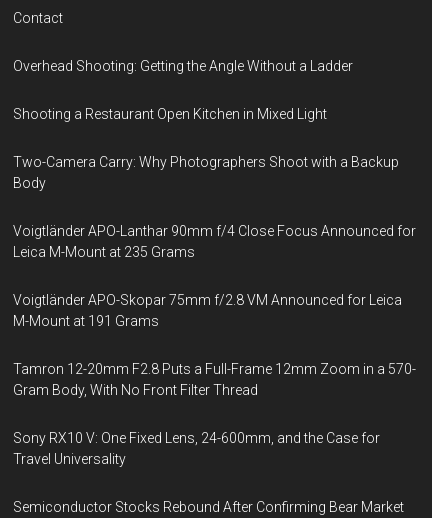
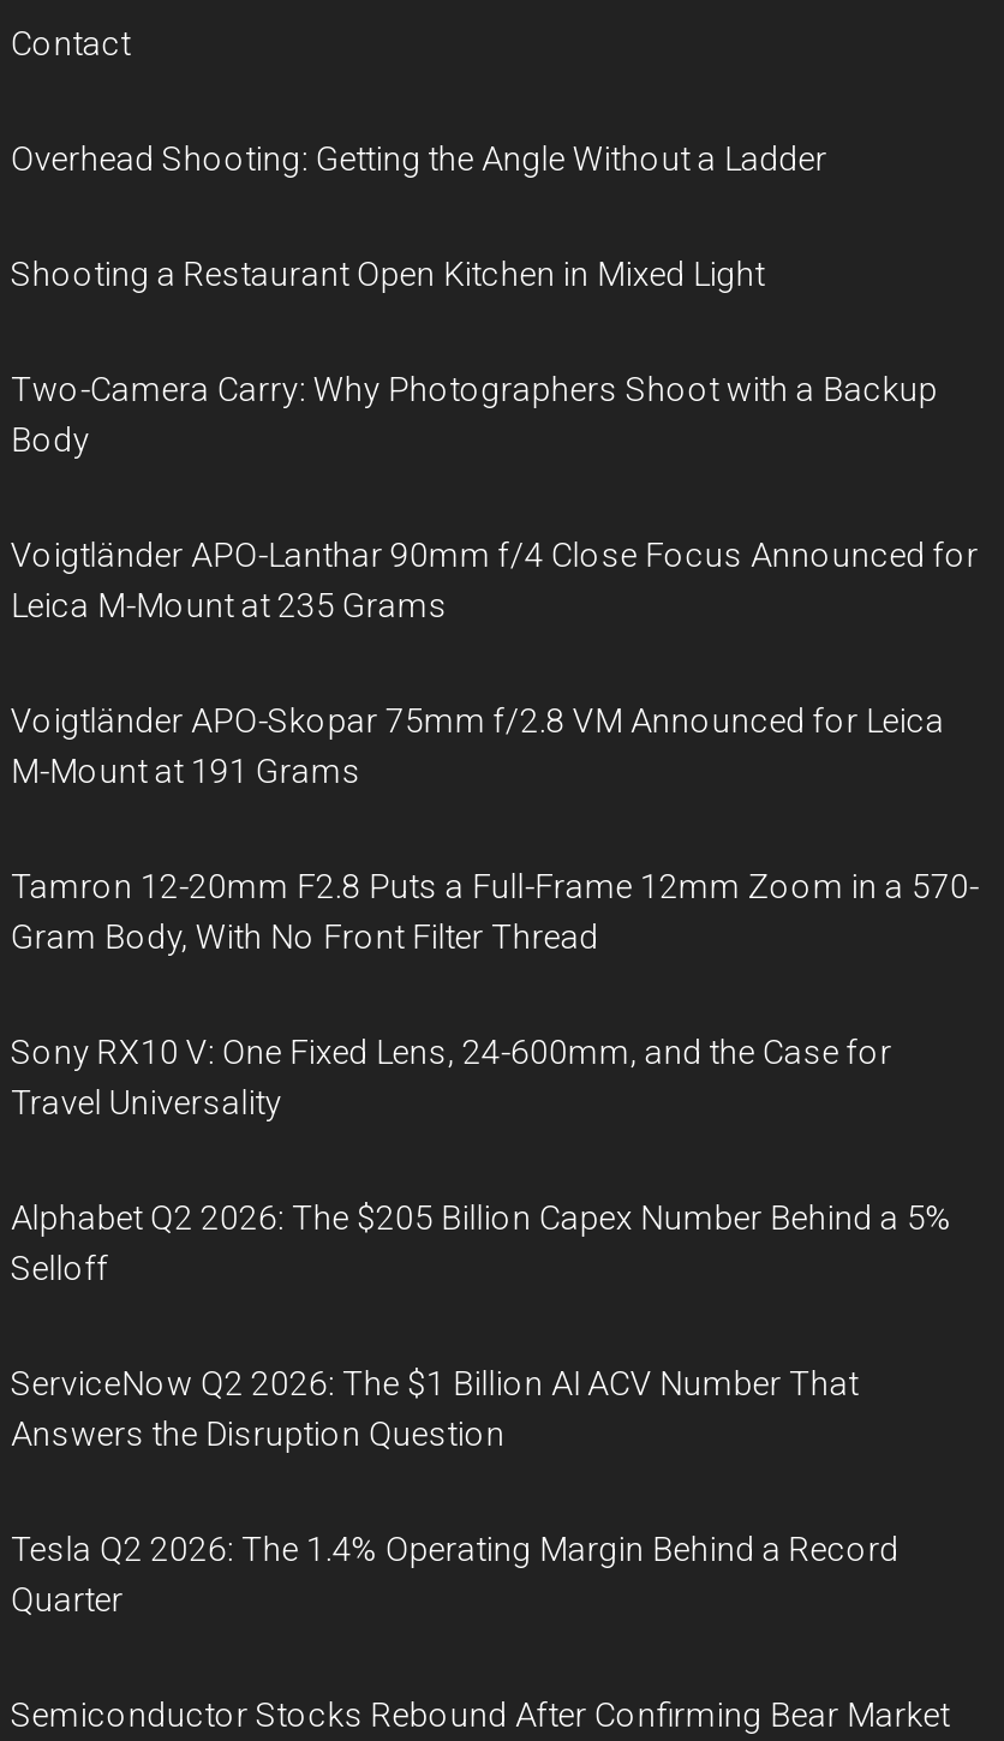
+ Alphabet Q2 2026: The $205 Billion Capex Number Behind a 5%
+ Selloff
+ ServiceNow Q2 2026: The $1 Billion AI ACV Number That
+ Answers the Disruption Question
+ Tesla Q2 2026: The 1.4% Operating Margin Behind a Record
+ Quarter
